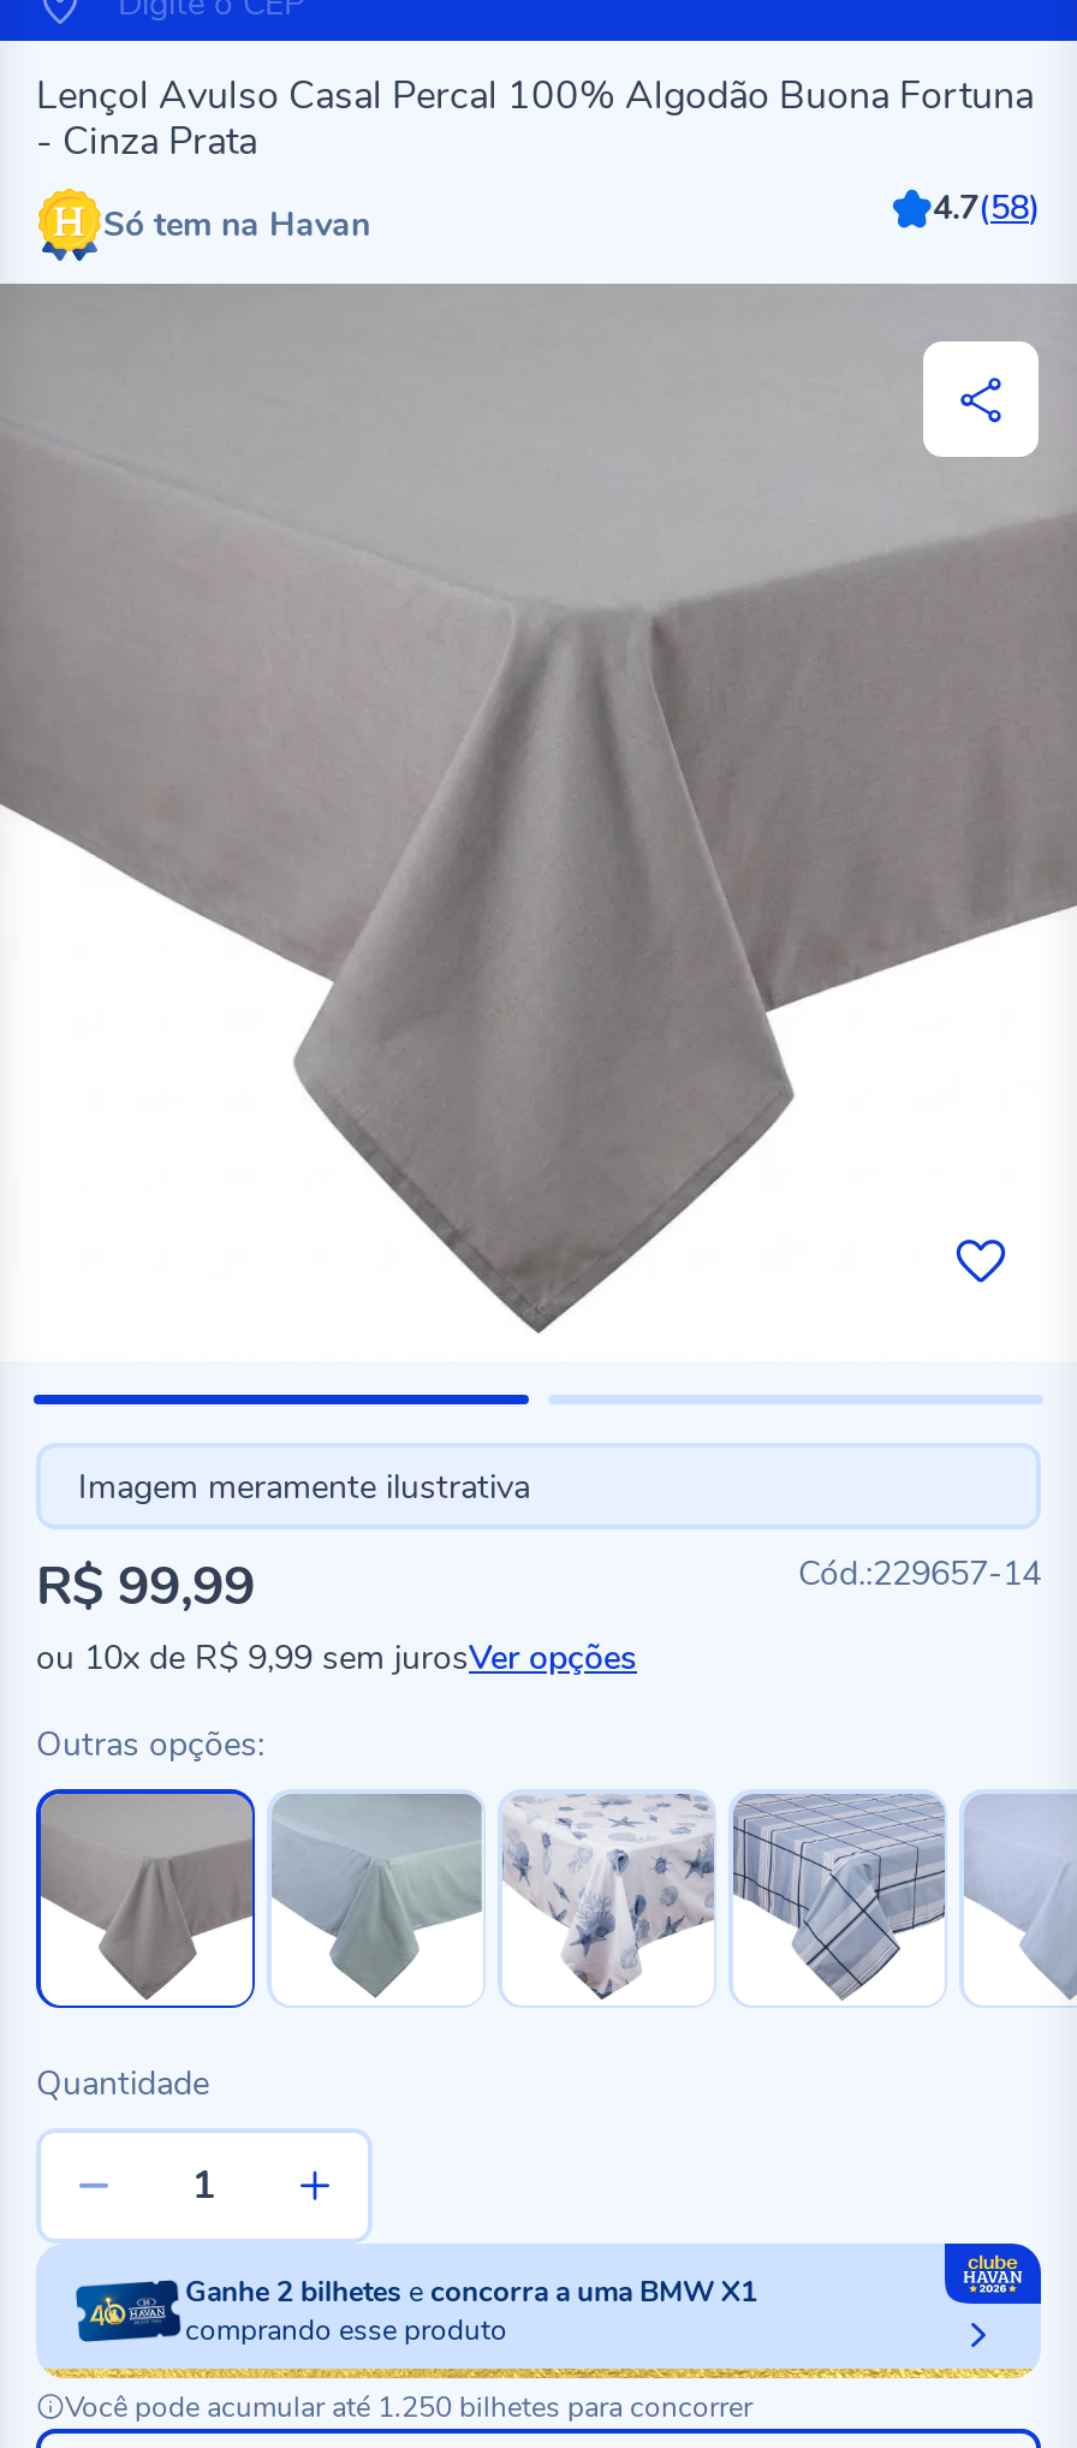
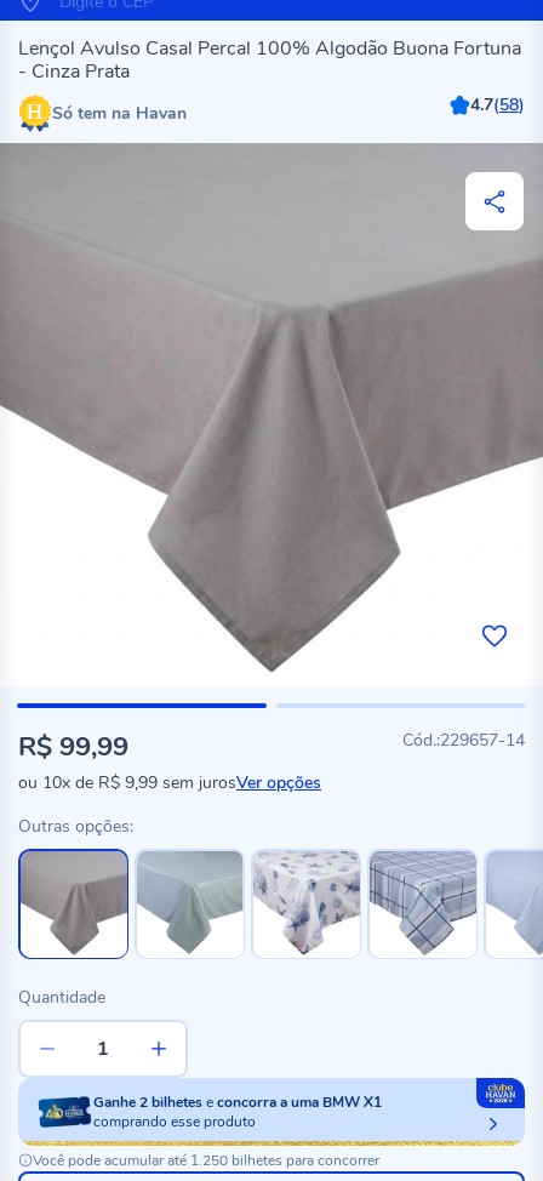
- Imagem meramente ilustrativa
